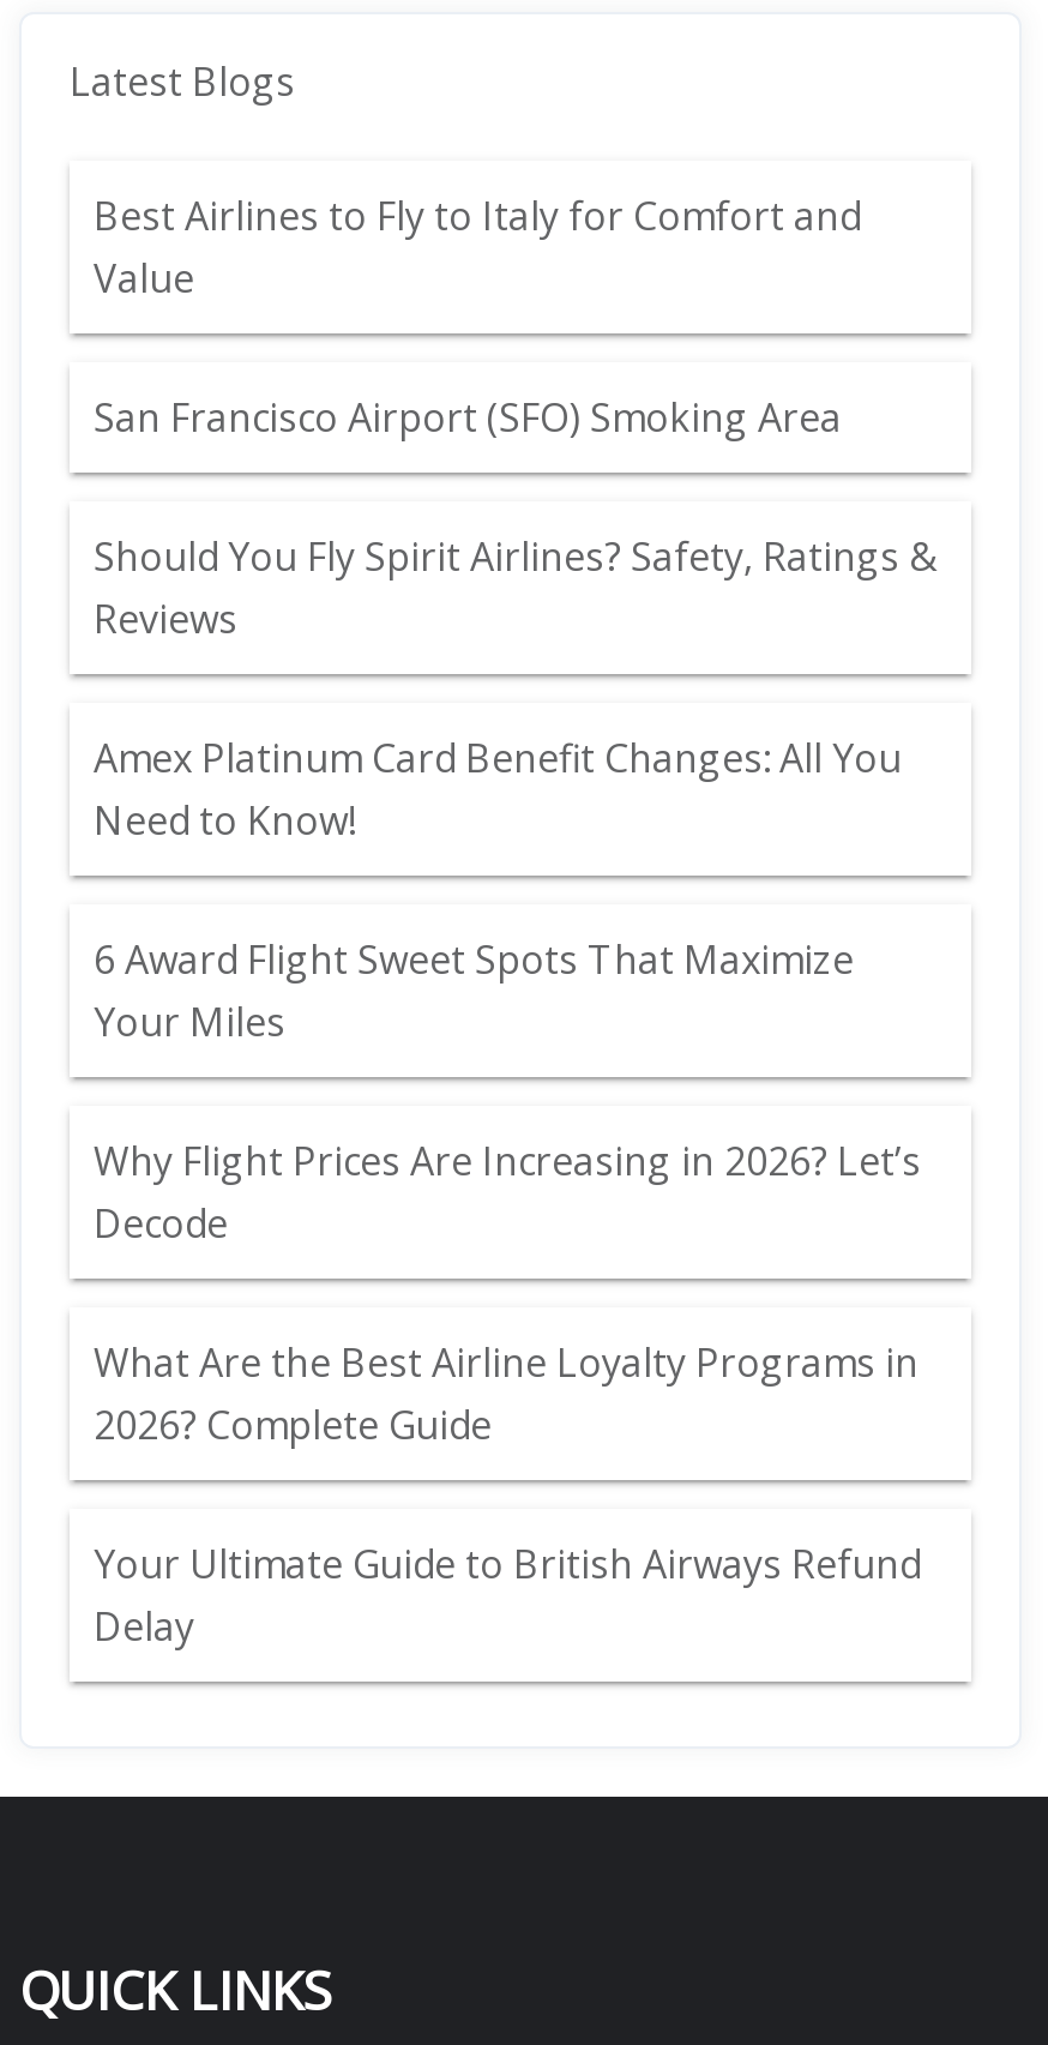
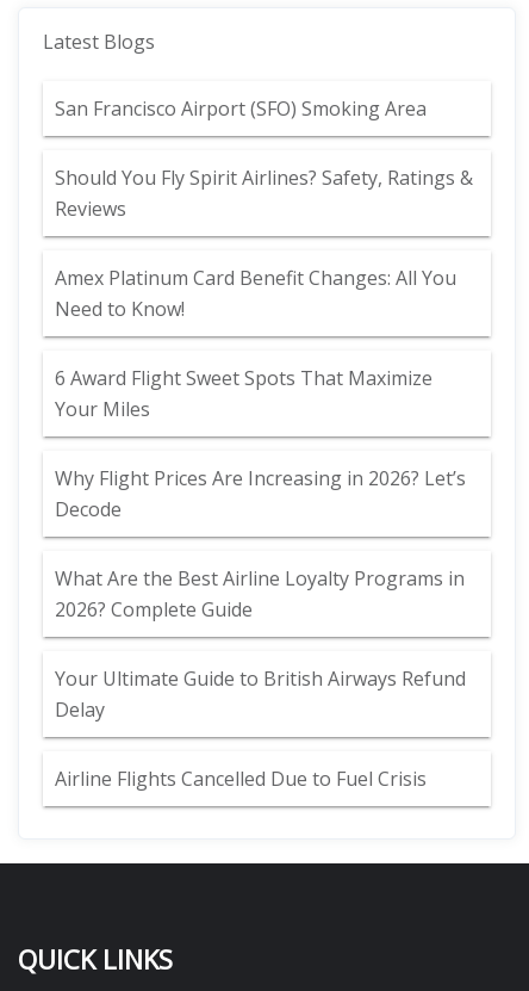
- Best Airlines to Fly to Italy for Comfort and
- Value

moved up: San Francisco Airport (SFO) Smoking Area | Should You Fly Spirit Airlines? Safety, Ratings & | Reviews | ... | Your Ultimate Guide to British Airways Refund | Delay

+ Airline Flights Cancelled Due to Fuel Crisis
